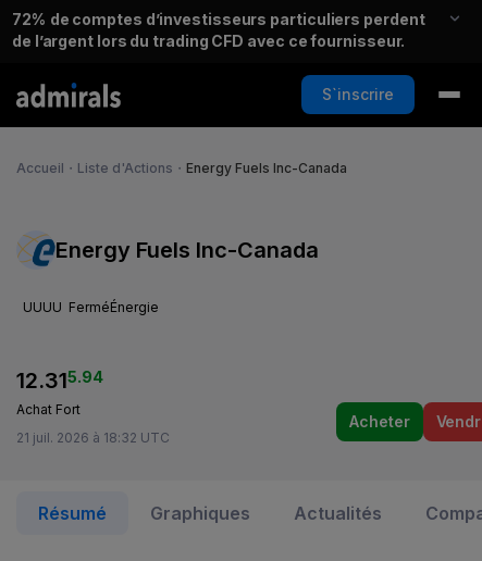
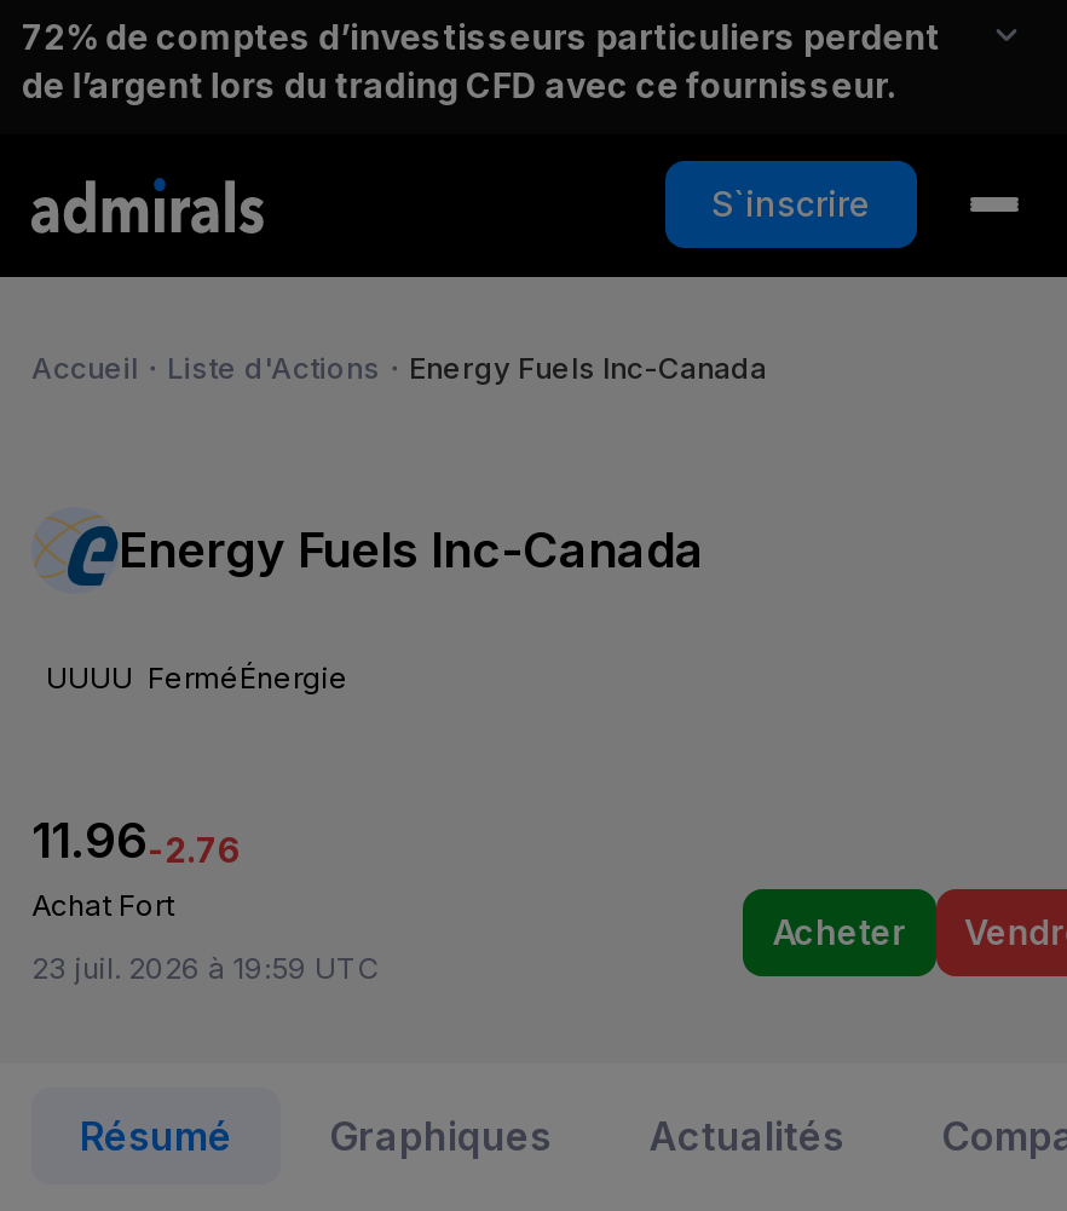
- 12.315.94
+ 11.96-2.76

- 21 juil. 2026 à 18:32 UTC
+ 23 juil. 2026 à 19:59 UTC
